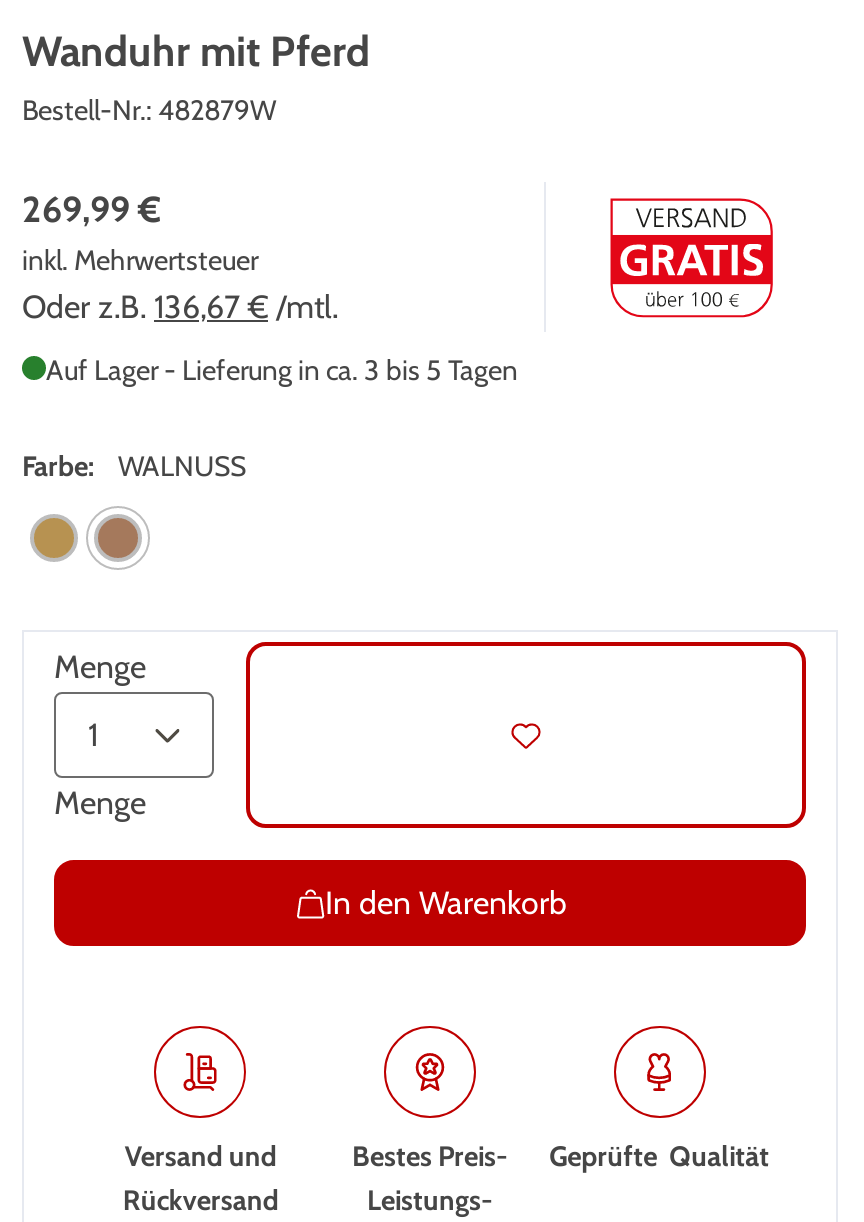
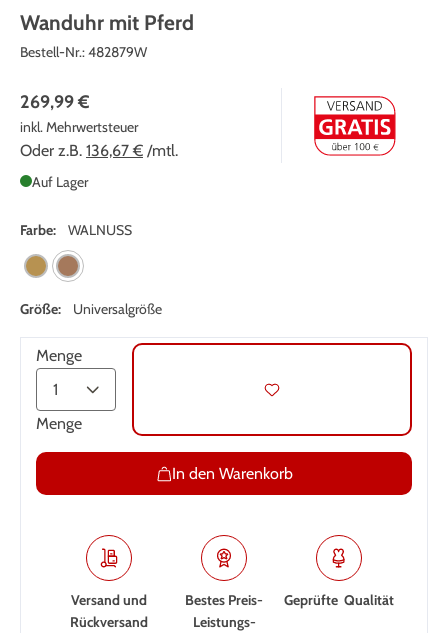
- Auf Lager - Lieferung in ca. 3 bis 5 Tagen
+ Auf Lager

+ Größe:
+ Universalgröße
